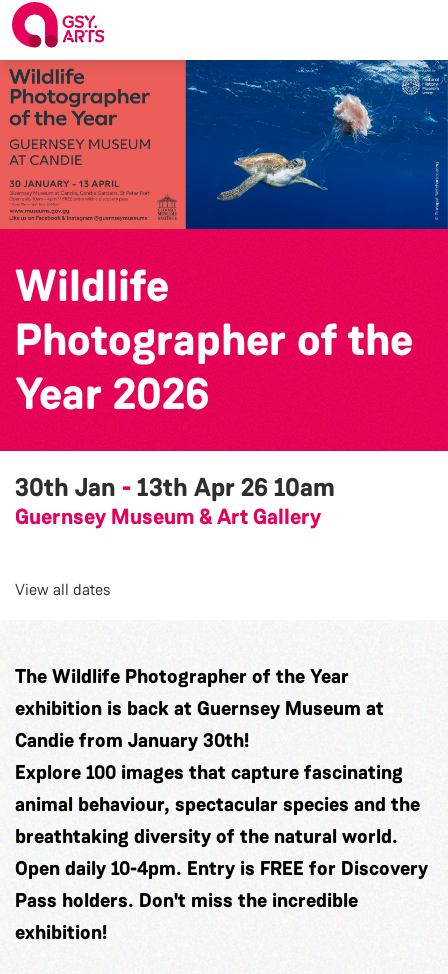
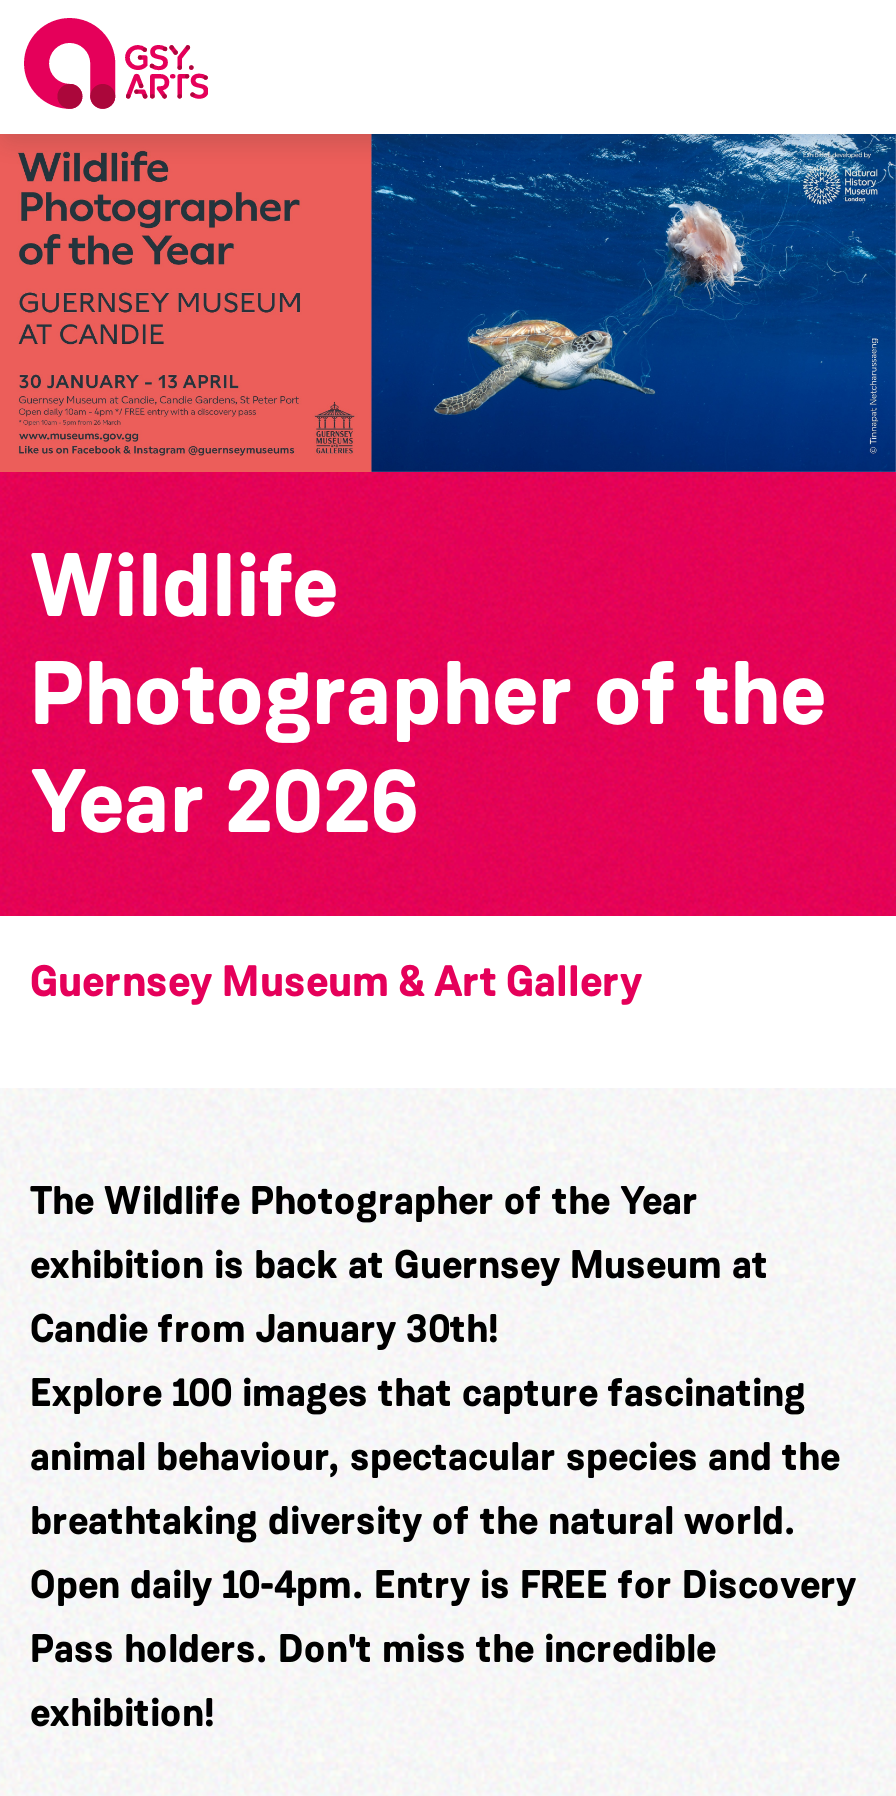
- 30th Jan - 13th Apr 26 10am

- View all dates
